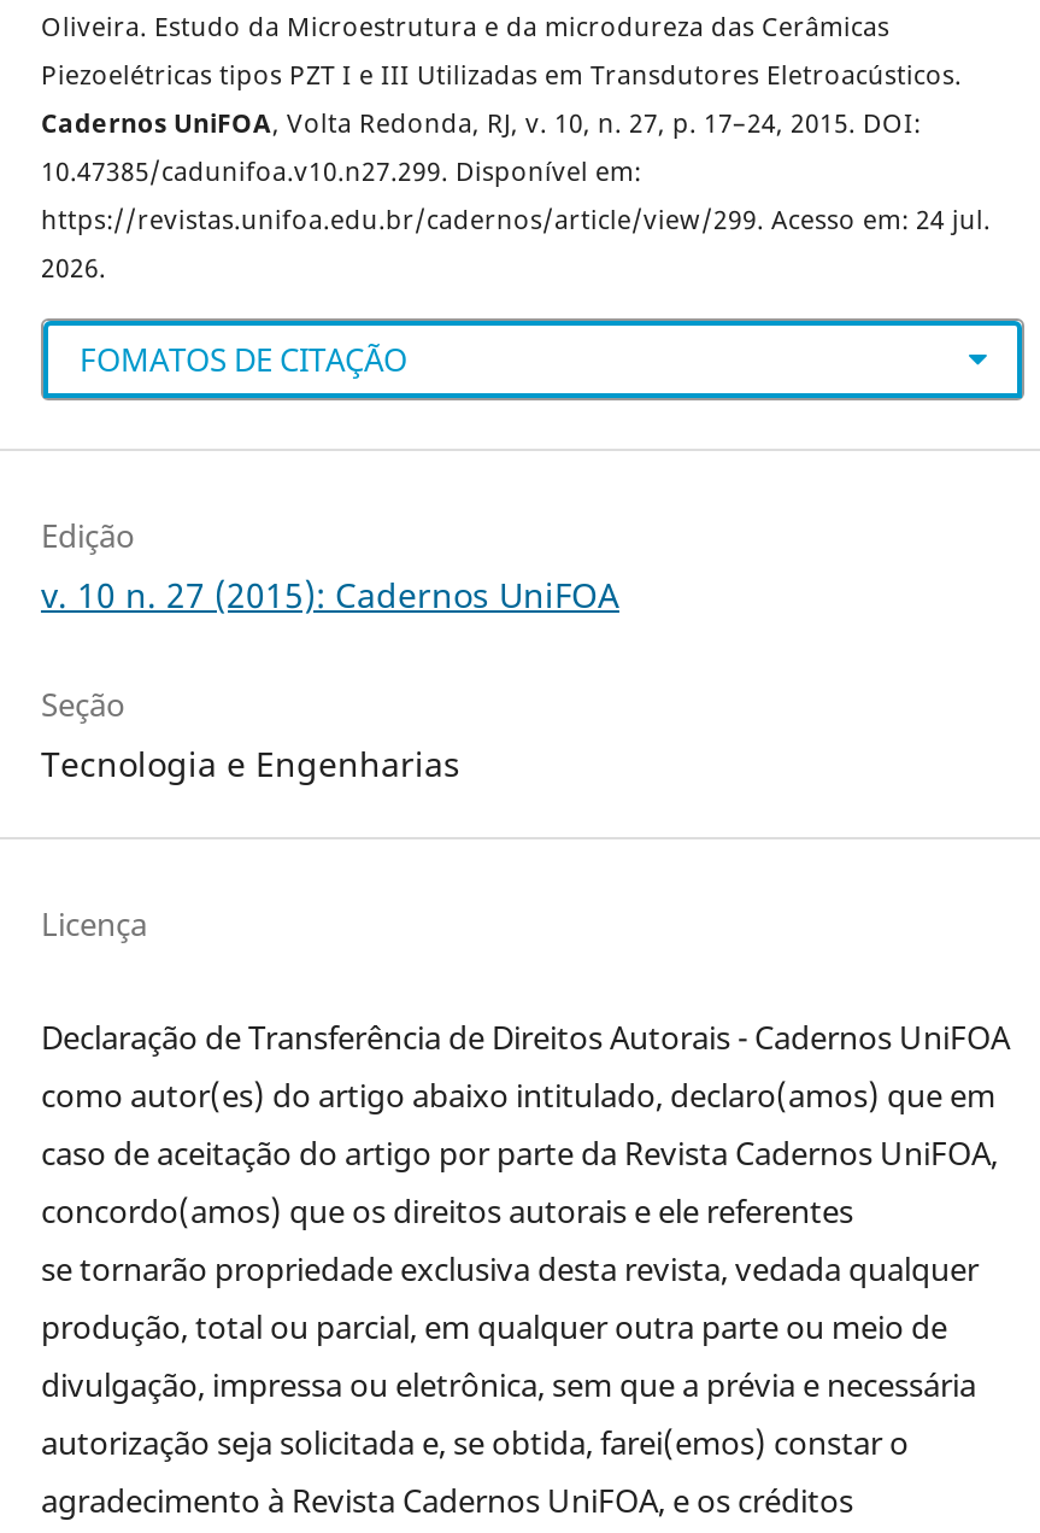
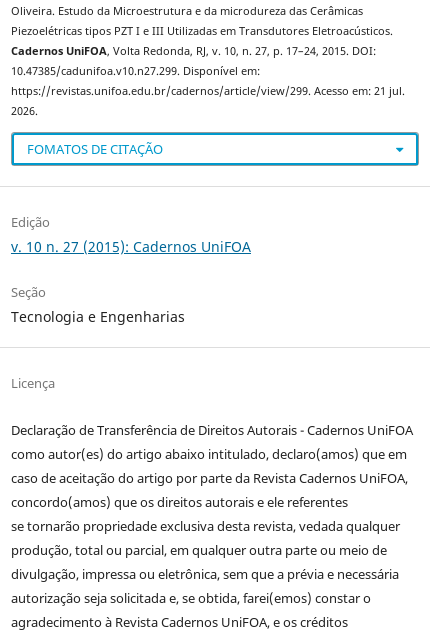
- https://revistas.unifoa.edu.br/cadernos/article/view/299. Acesso em: 24 jul.
+ https://revistas.unifoa.edu.br/cadernos/article/view/299. Acesso em: 21 jul.
